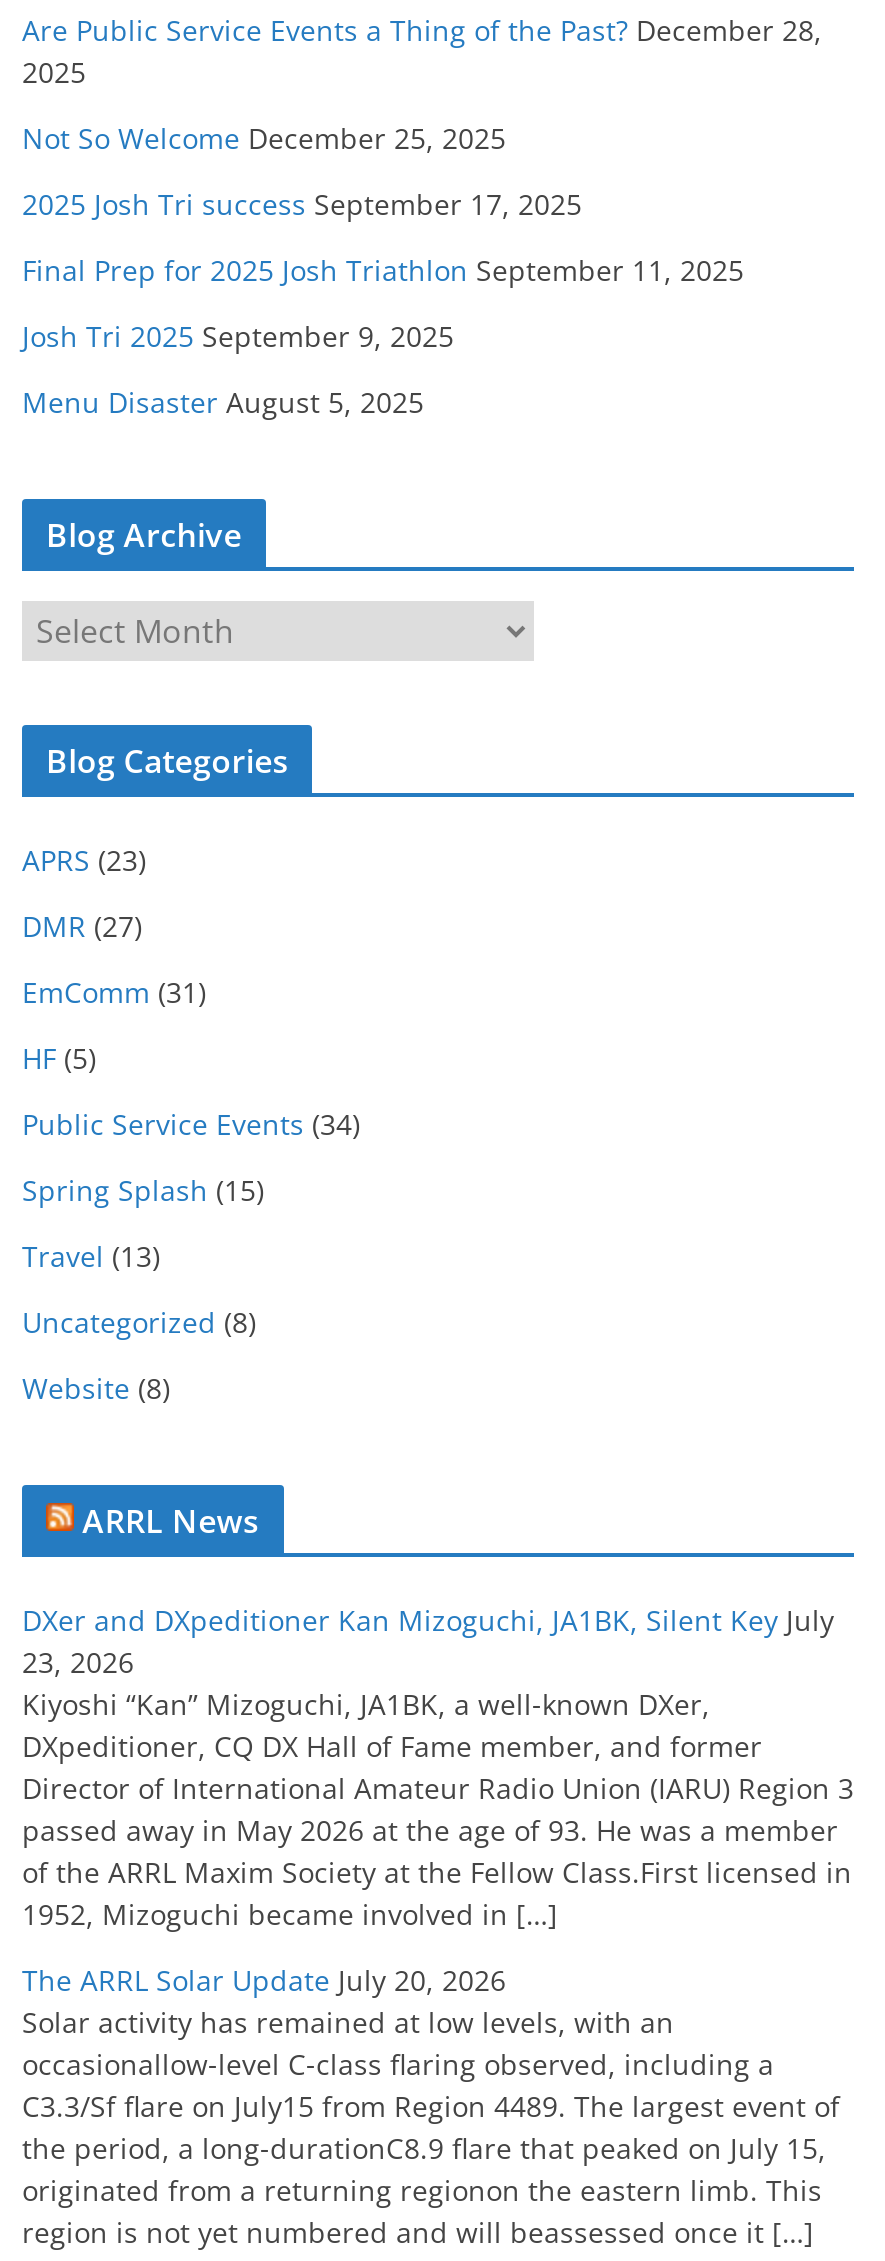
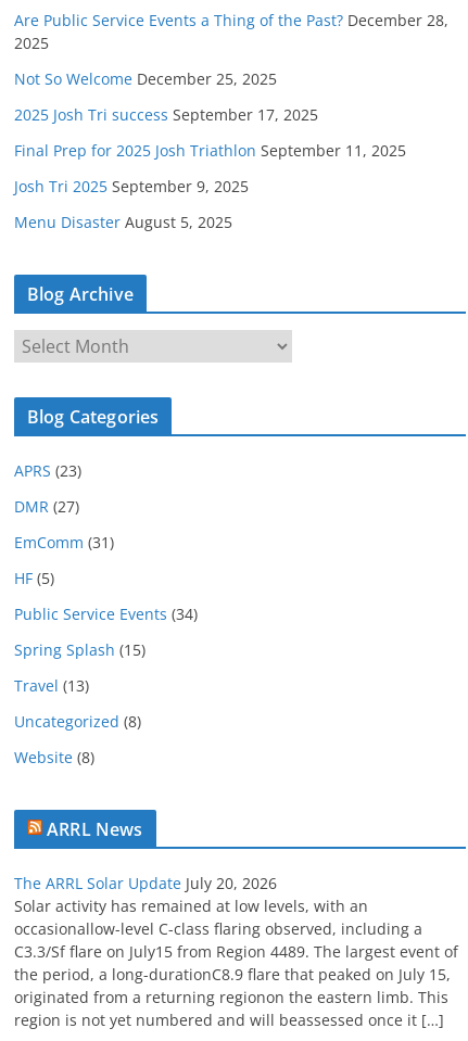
- DXer and DXpeditioner Kan Mizoguchi, JA1BK, Silent Key July
- 23, 2026
- Kiyoshi “Kan” Mizoguchi, JA1BK, a well-known DXer,
- DXpeditioner, CQ DX Hall of Fame member, and former
- Director of International Amateur Radio Union (IARU) Region 3
- passed away in May 2026 at the age of 93. He was a member
- of the ARRL Maxim Society at the Fellow Class.First licensed in
- 1952, Mizoguchi became involved in […]
